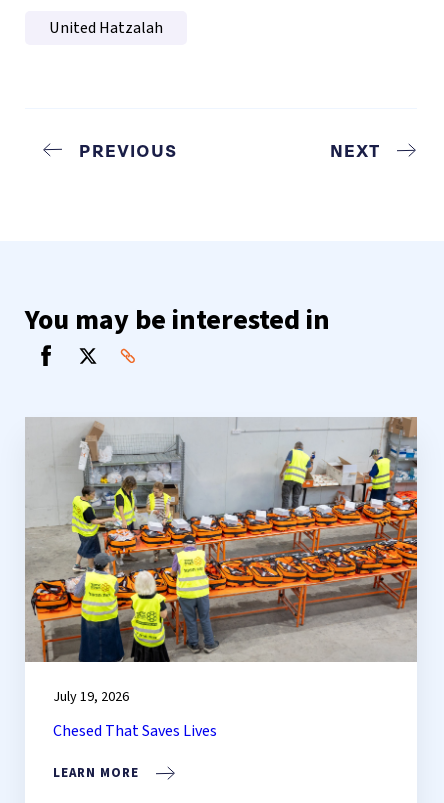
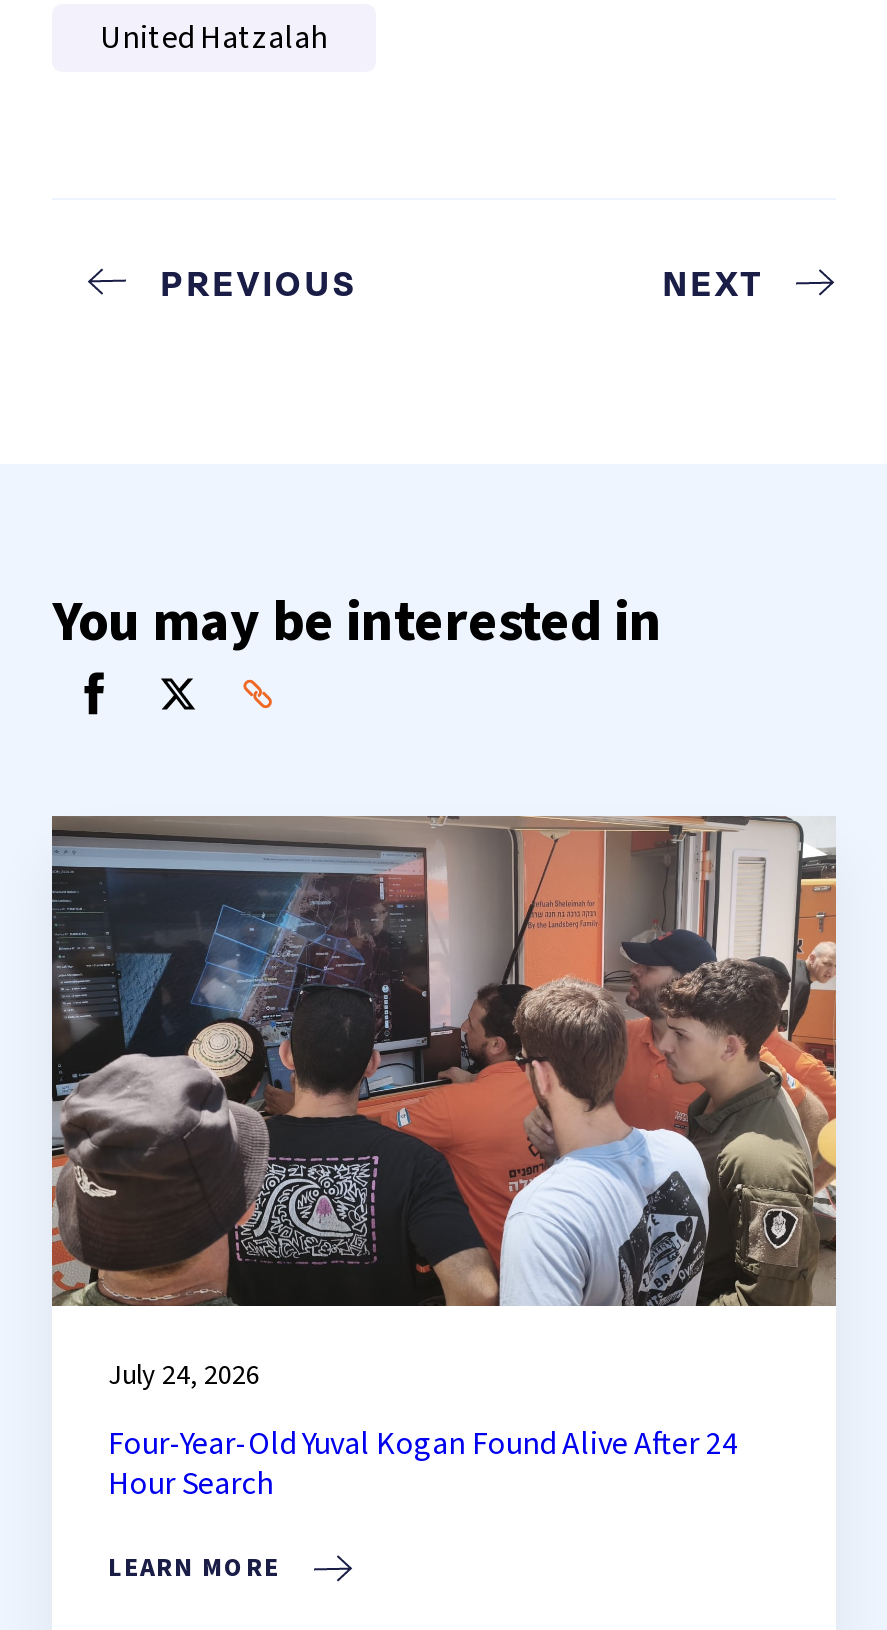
- [image]
- July 19, 2026
+ [image]
+ July 24, 2026

- Chesed That Saves Lives
+ Four-Year-Old Yuval Kogan Found Alive After 24
+ Hour Search
